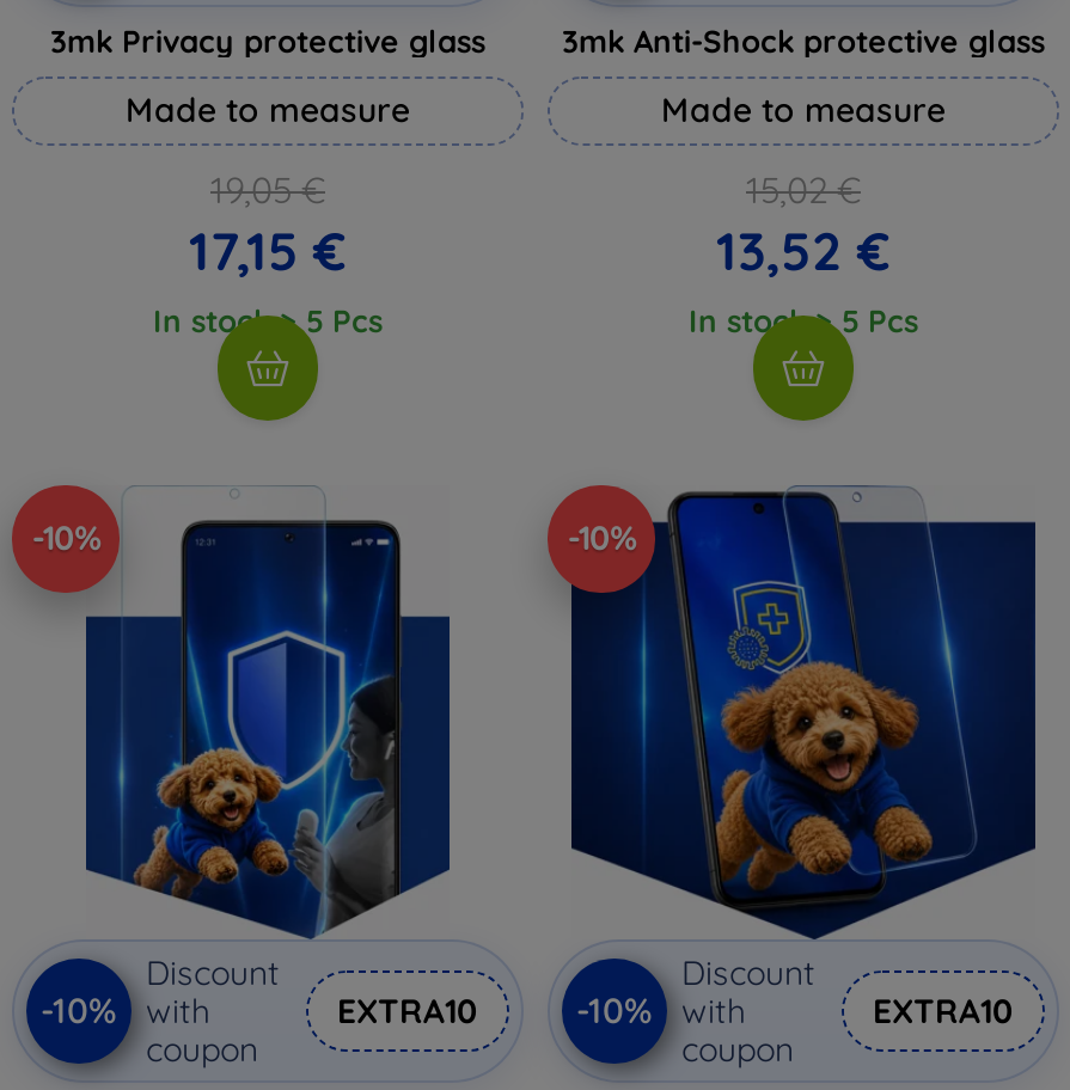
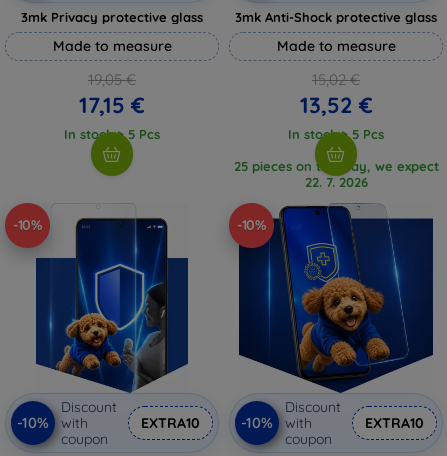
+ 25 pieces on the way, we expect
+ 22. 7. 2026
